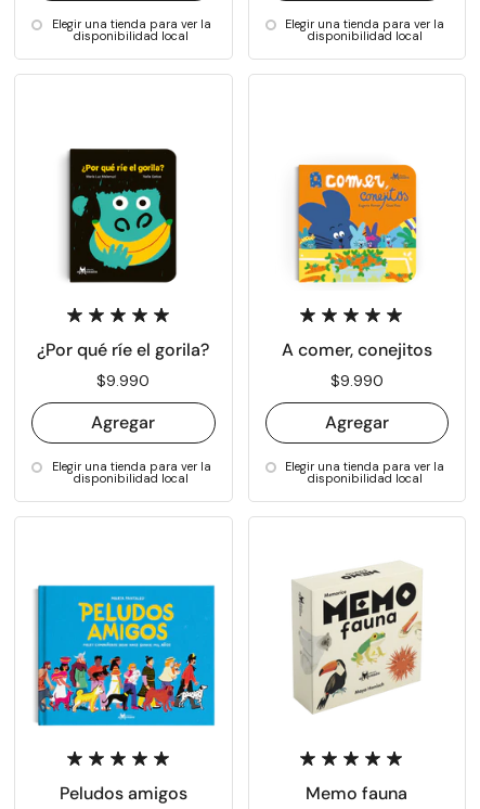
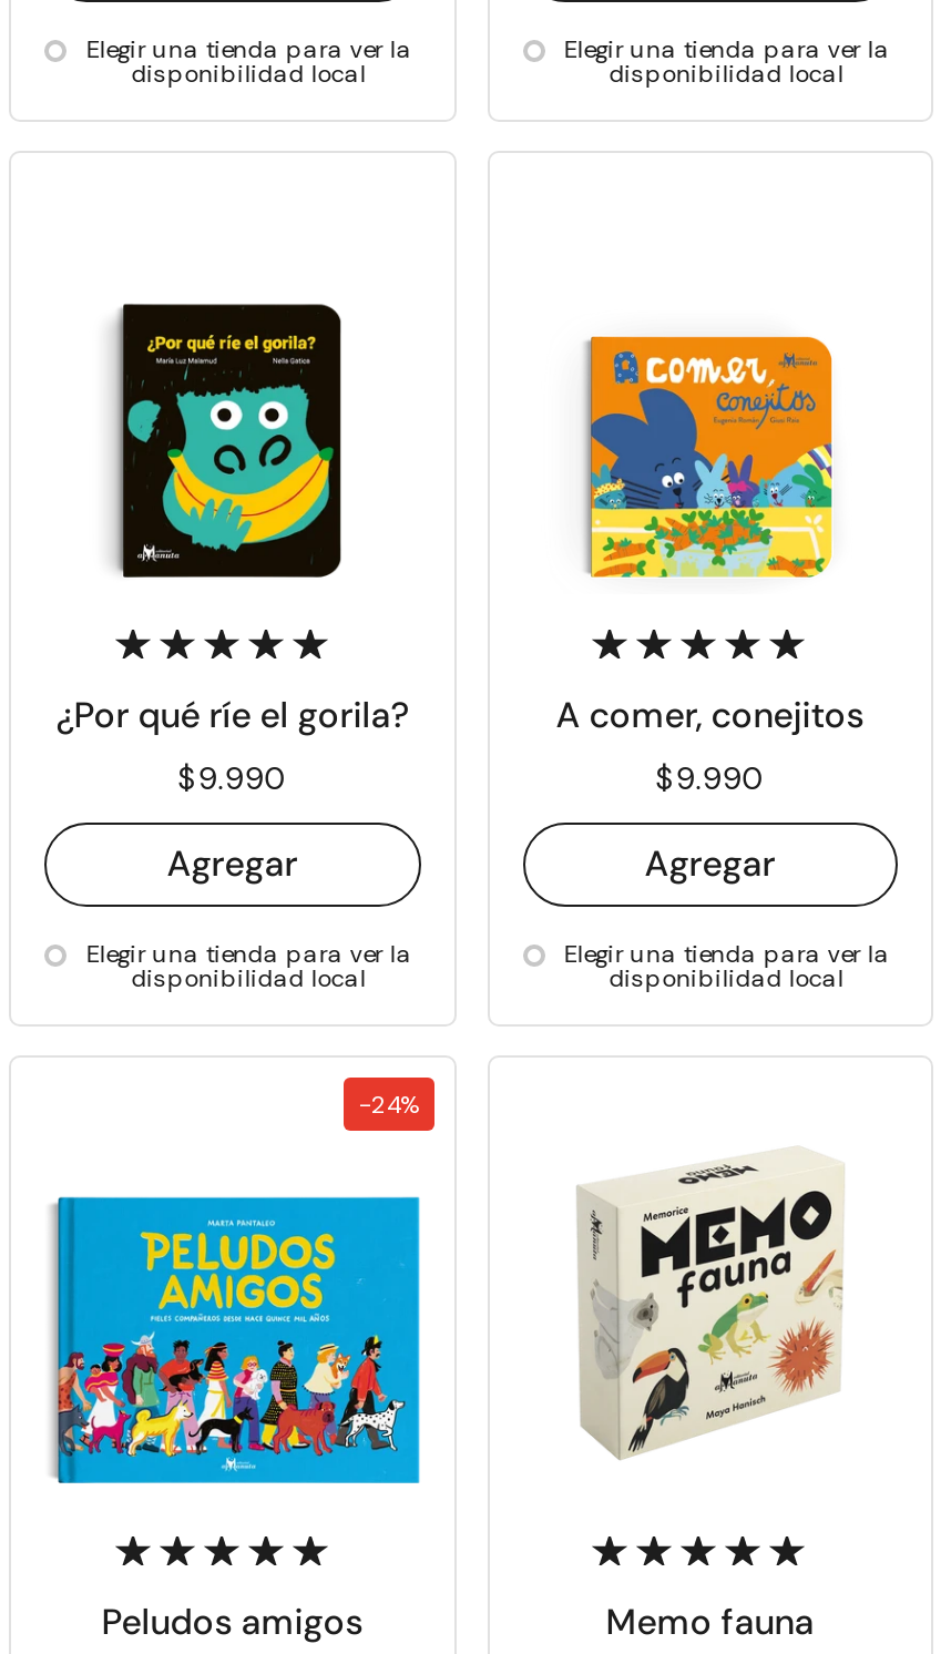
+ -24%
